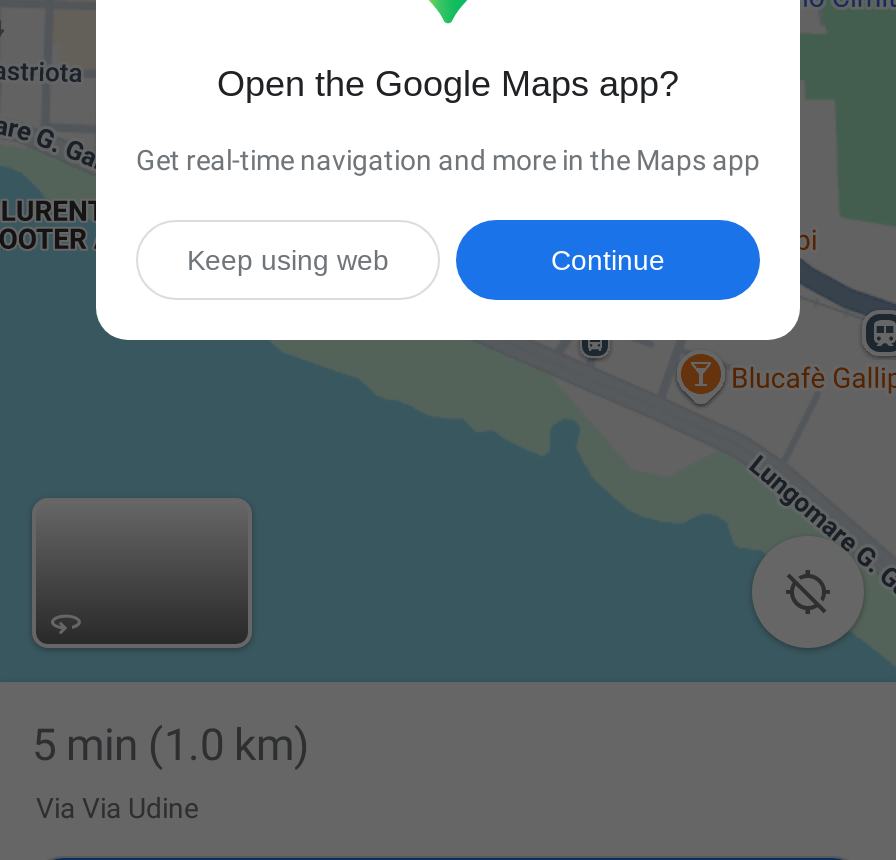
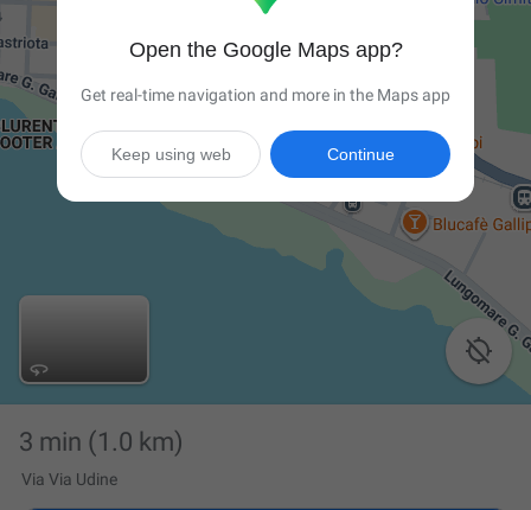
- 5 min (1.0 km)
+ 3 min (1.0 km)
